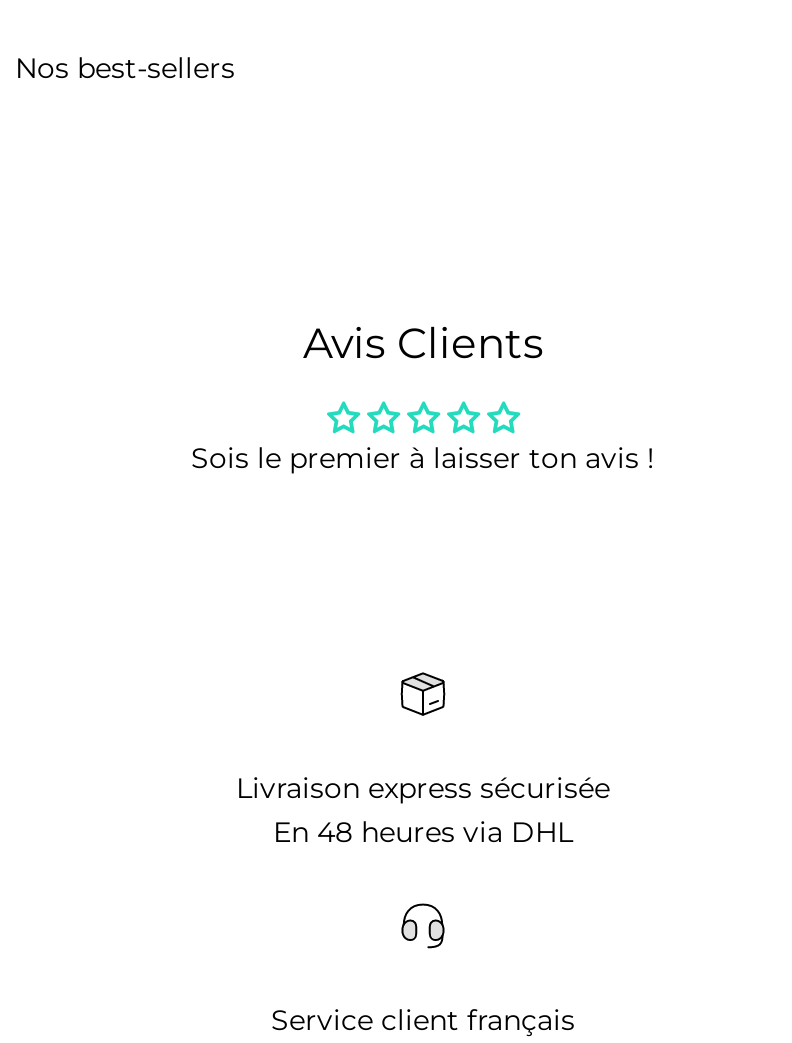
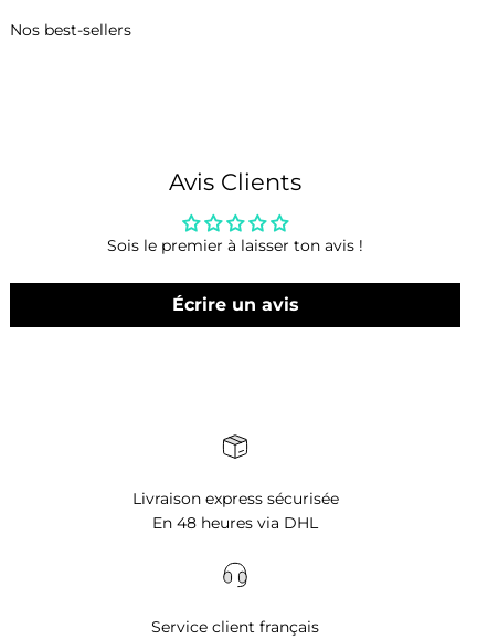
+ Écrire un avis
